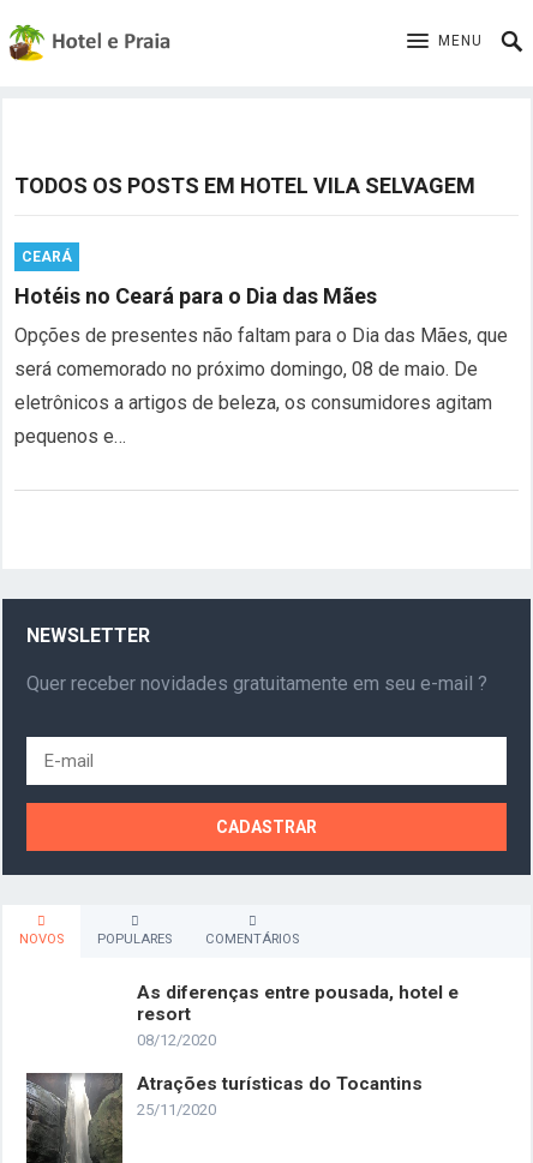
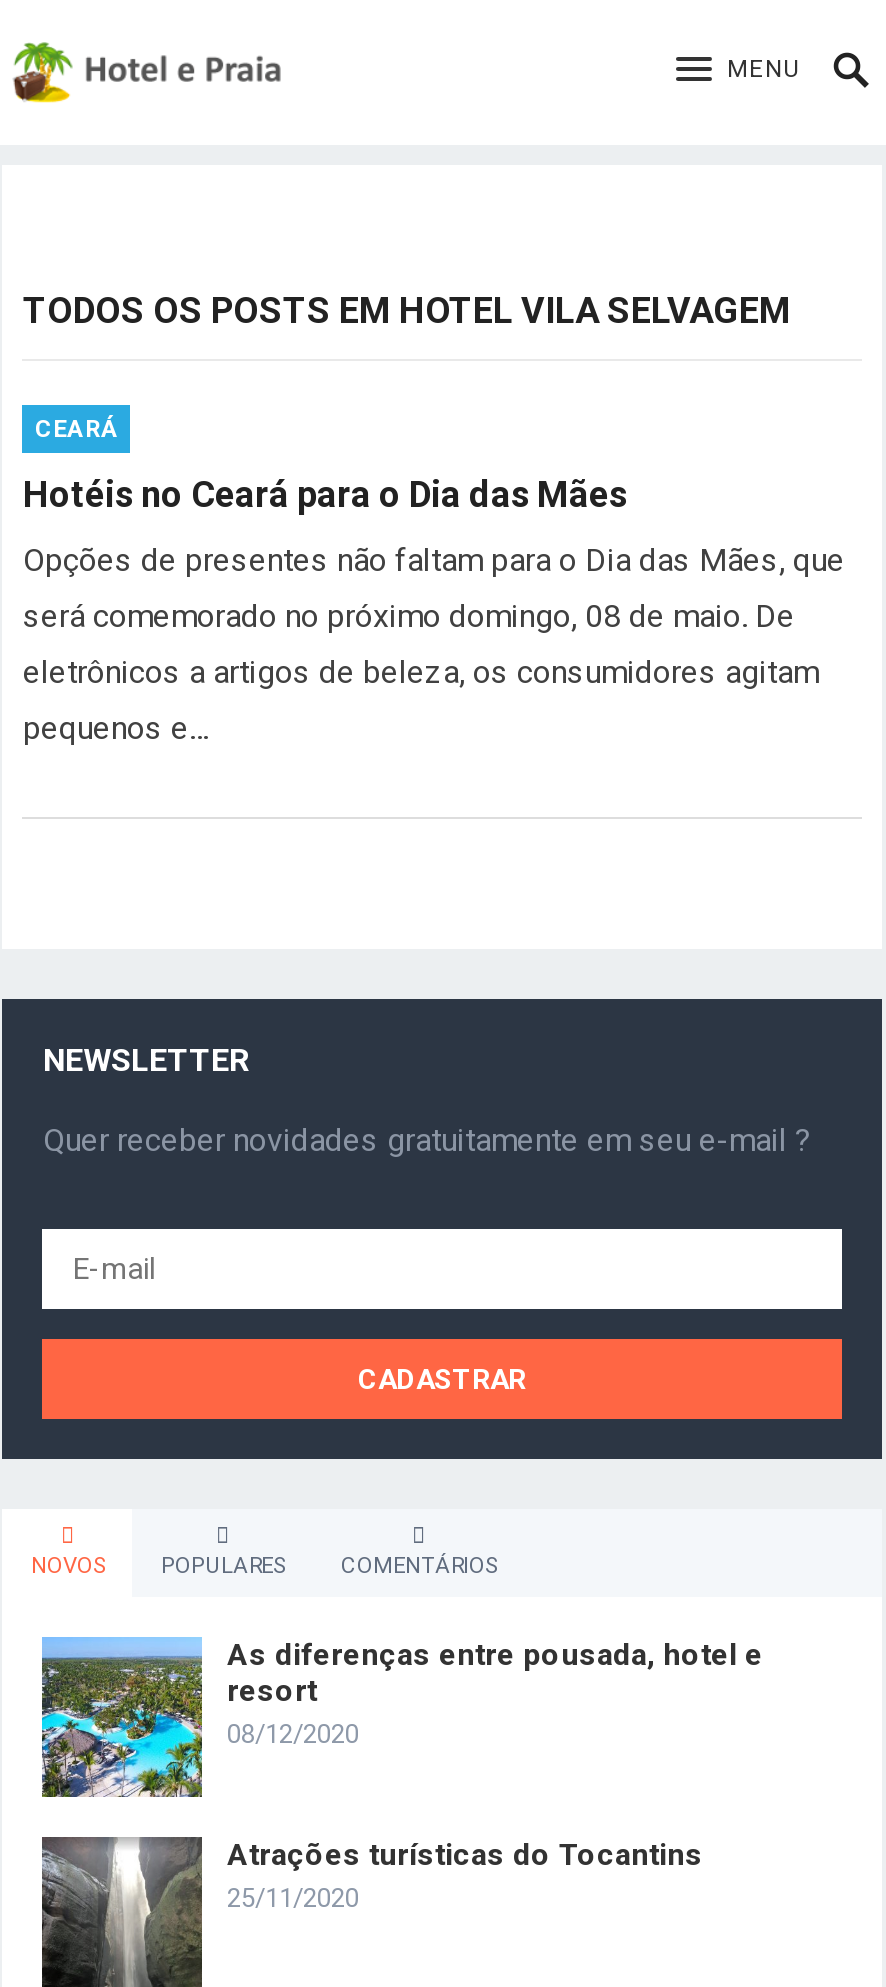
+ [image]
